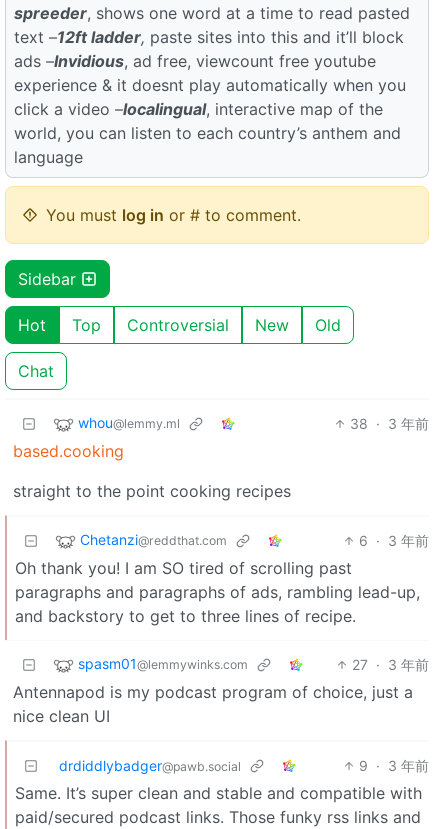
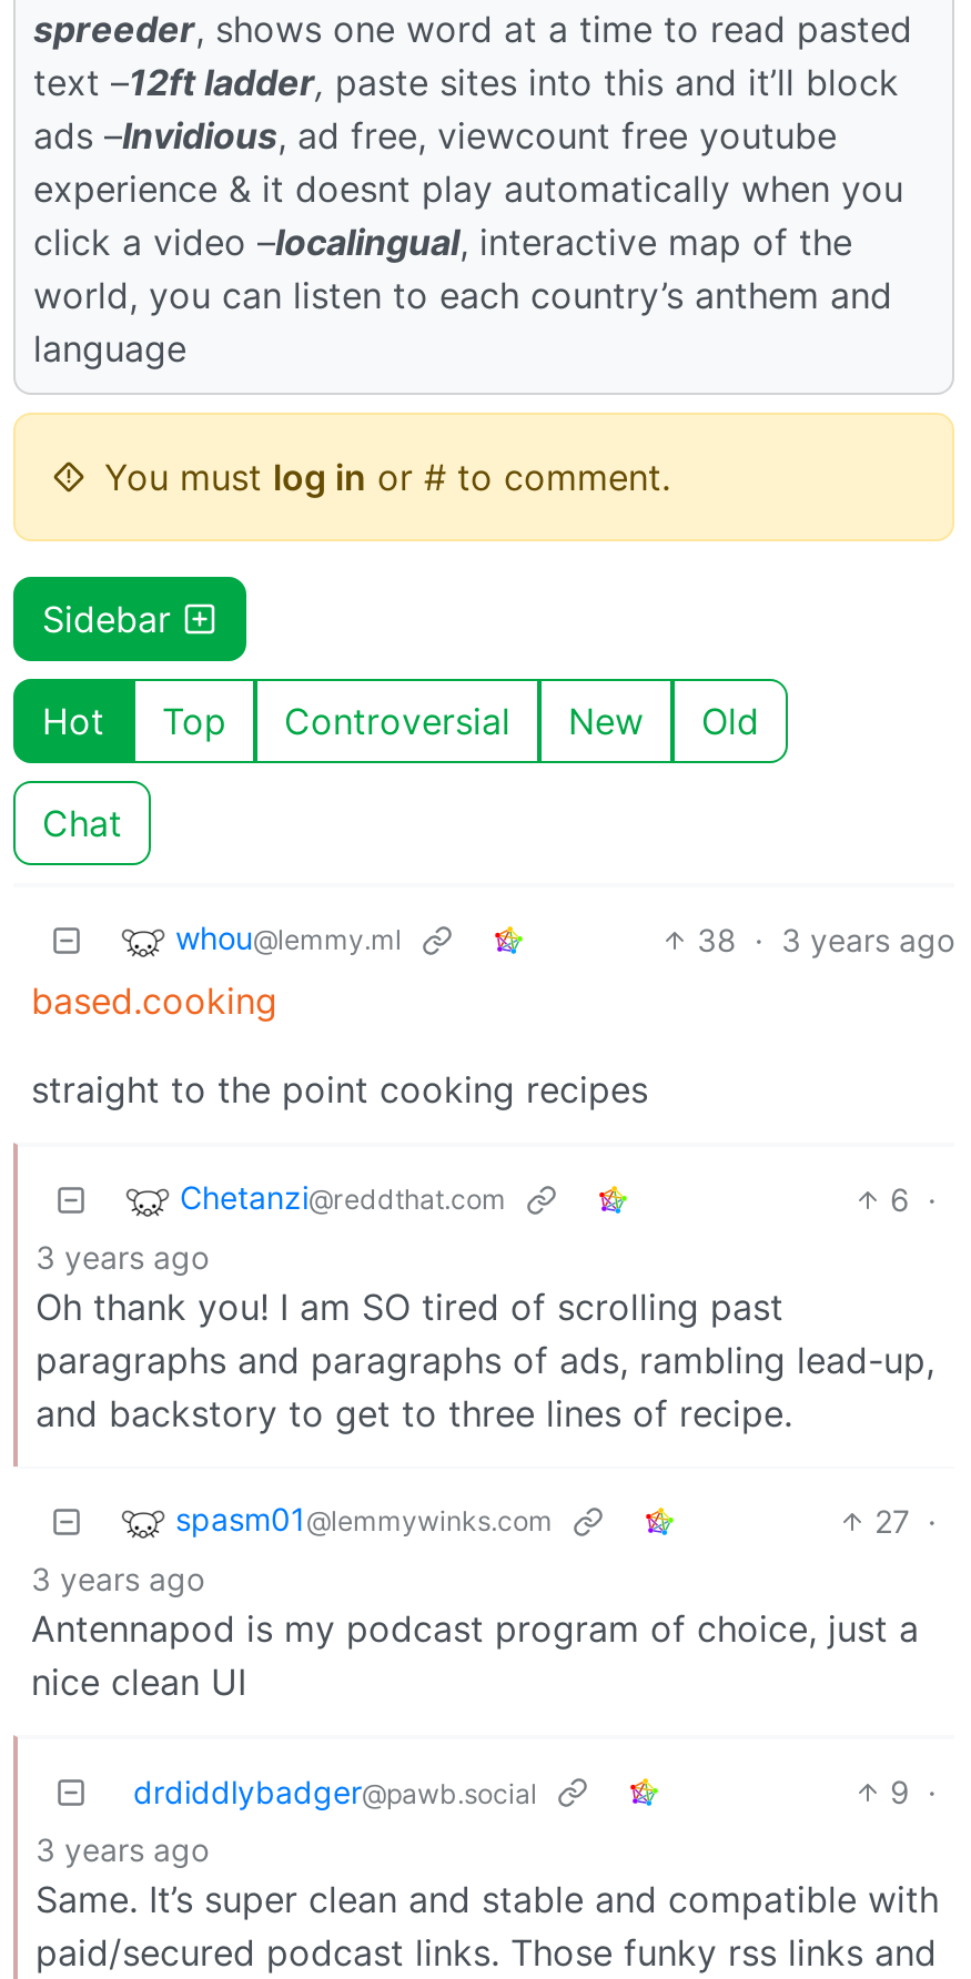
- 38 · 3 年前
+ 38 · 3 years ago

- 6 · 3 年前
+ 6 ·
+ 3 years ago

- 27 · 3 年前
+ 27 ·
+ 3 years ago

- 9 · 3 年前
+ 9 ·
+ 3 years ago
